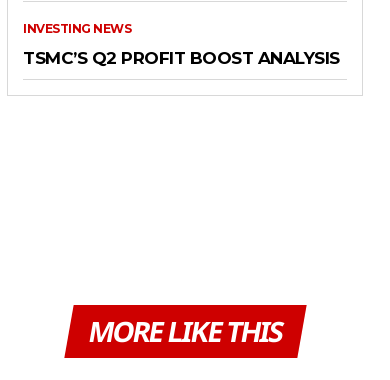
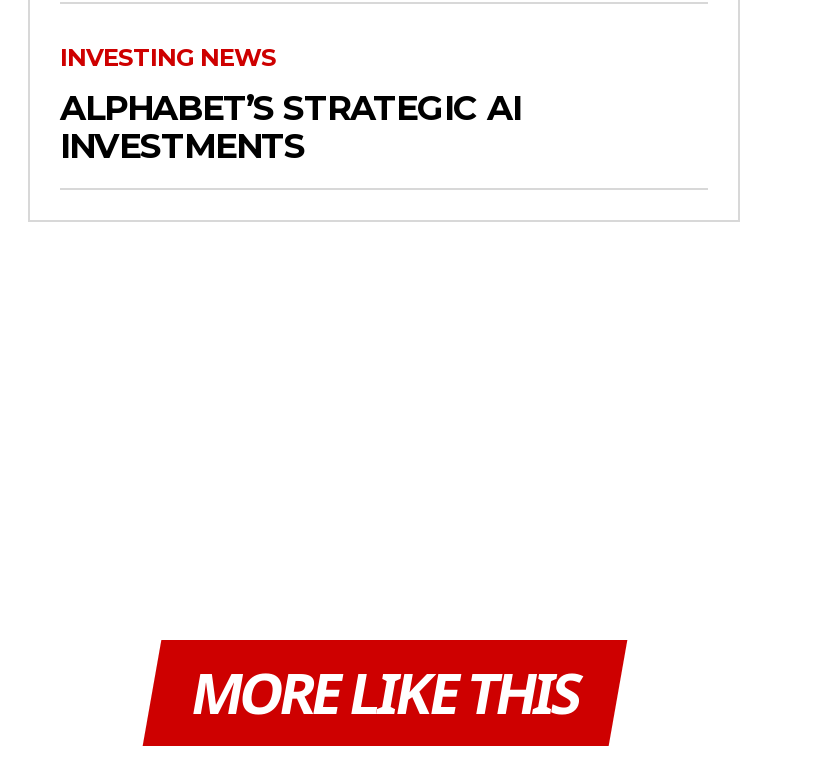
- TSMC’S Q2 PROFIT BOOST ANALYSIS
+ ALPHABET’S STRATEGIC AI
+ INVESTMENTS
